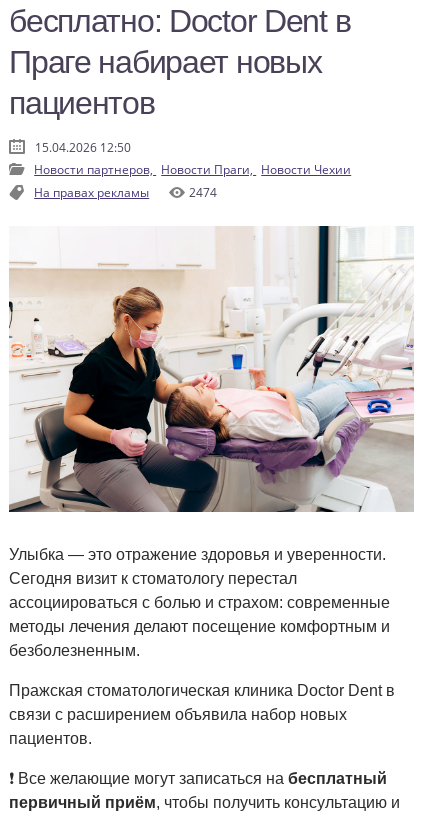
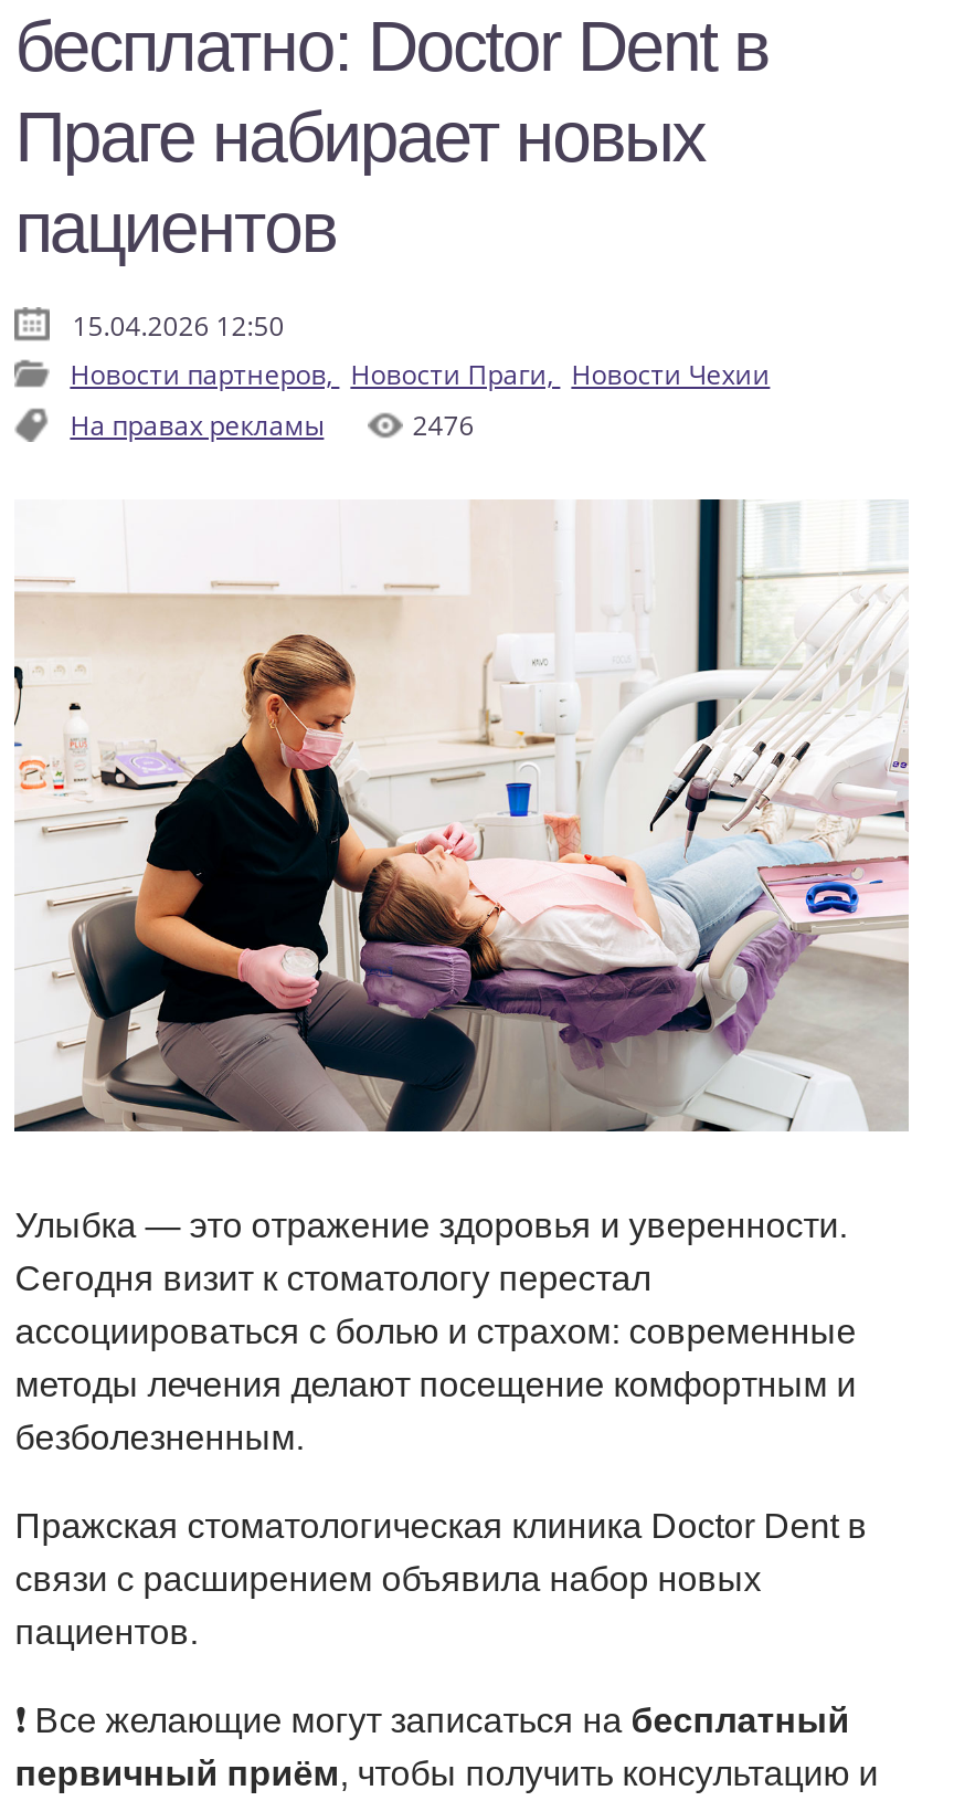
- 2474
+ 2476
